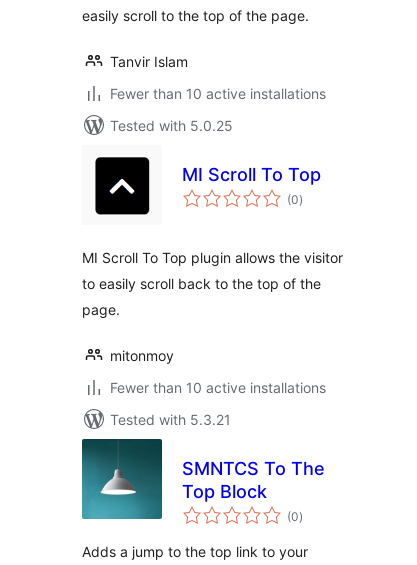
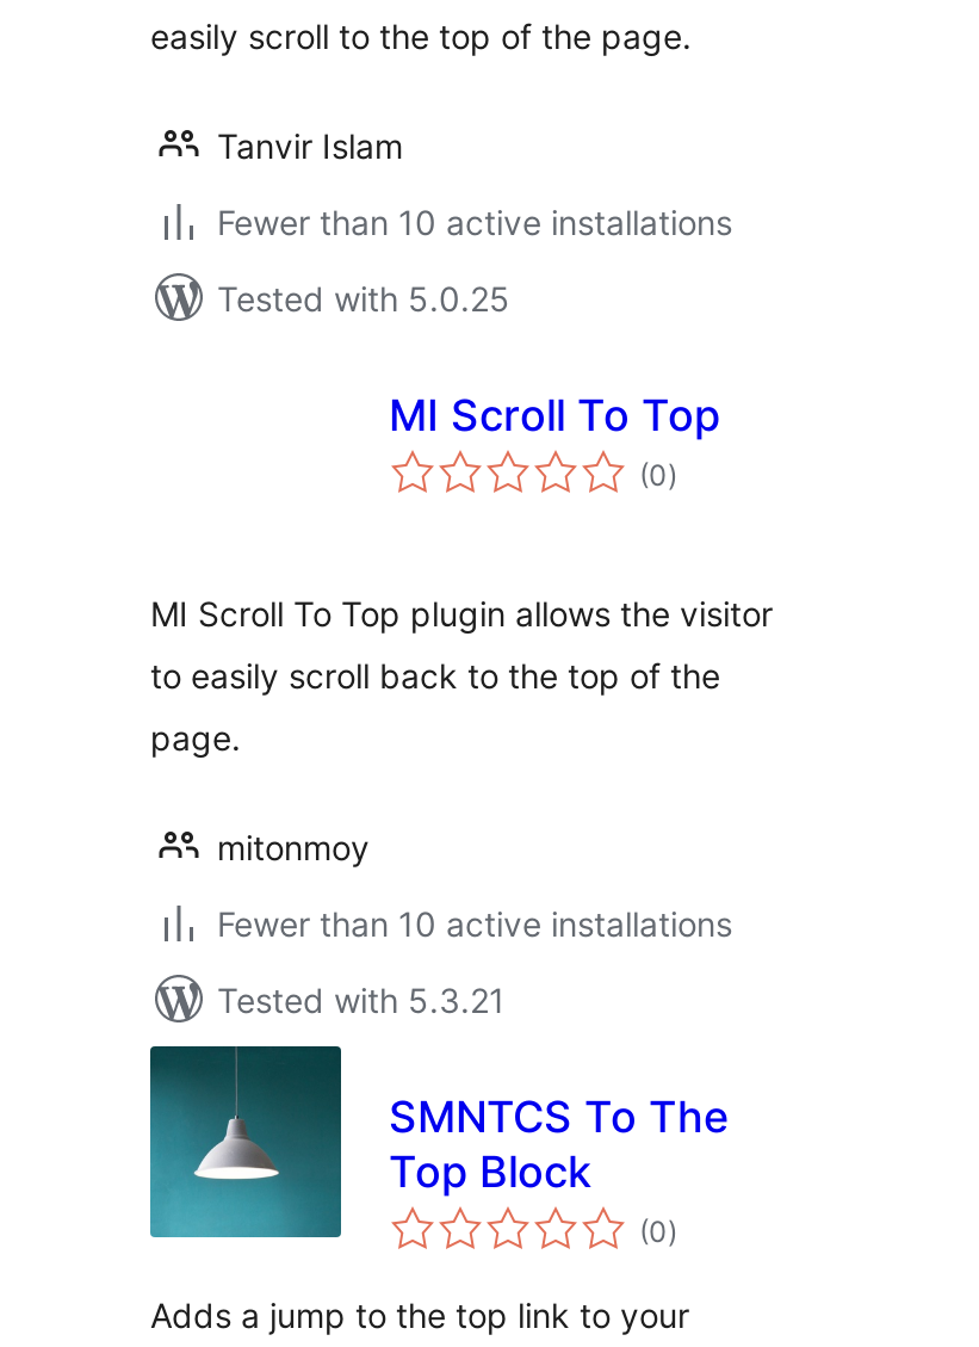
- [image]
